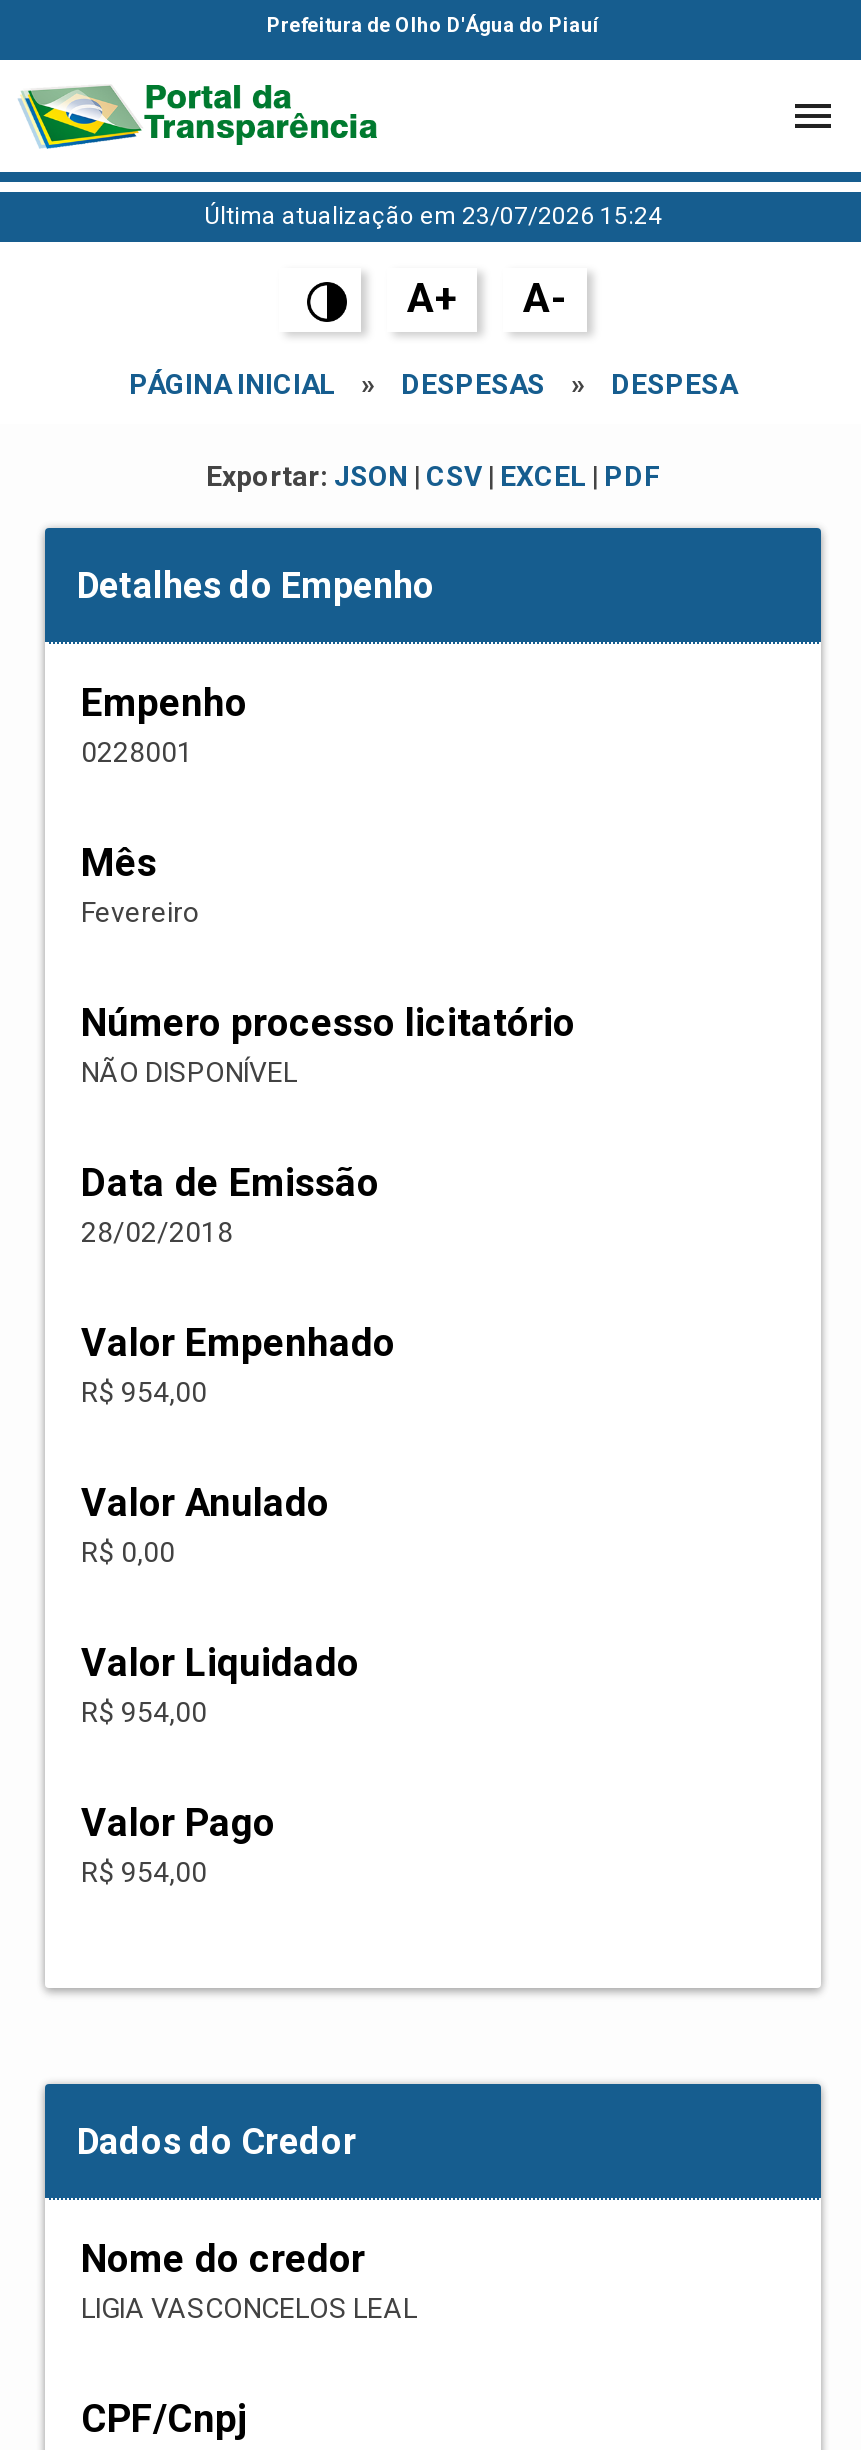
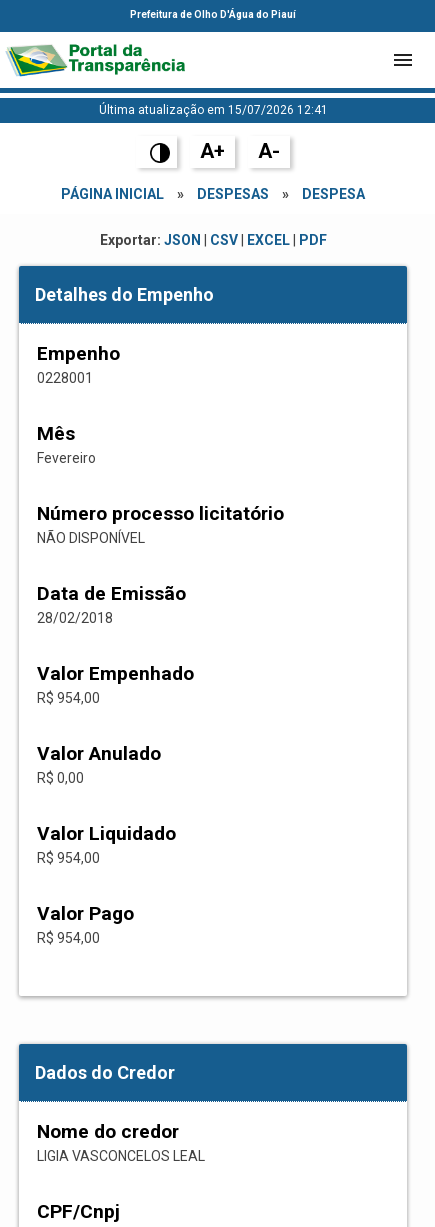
- Última atualização em 23/07/2026 15:24
+ Última atualização em 15/07/2026 12:41
